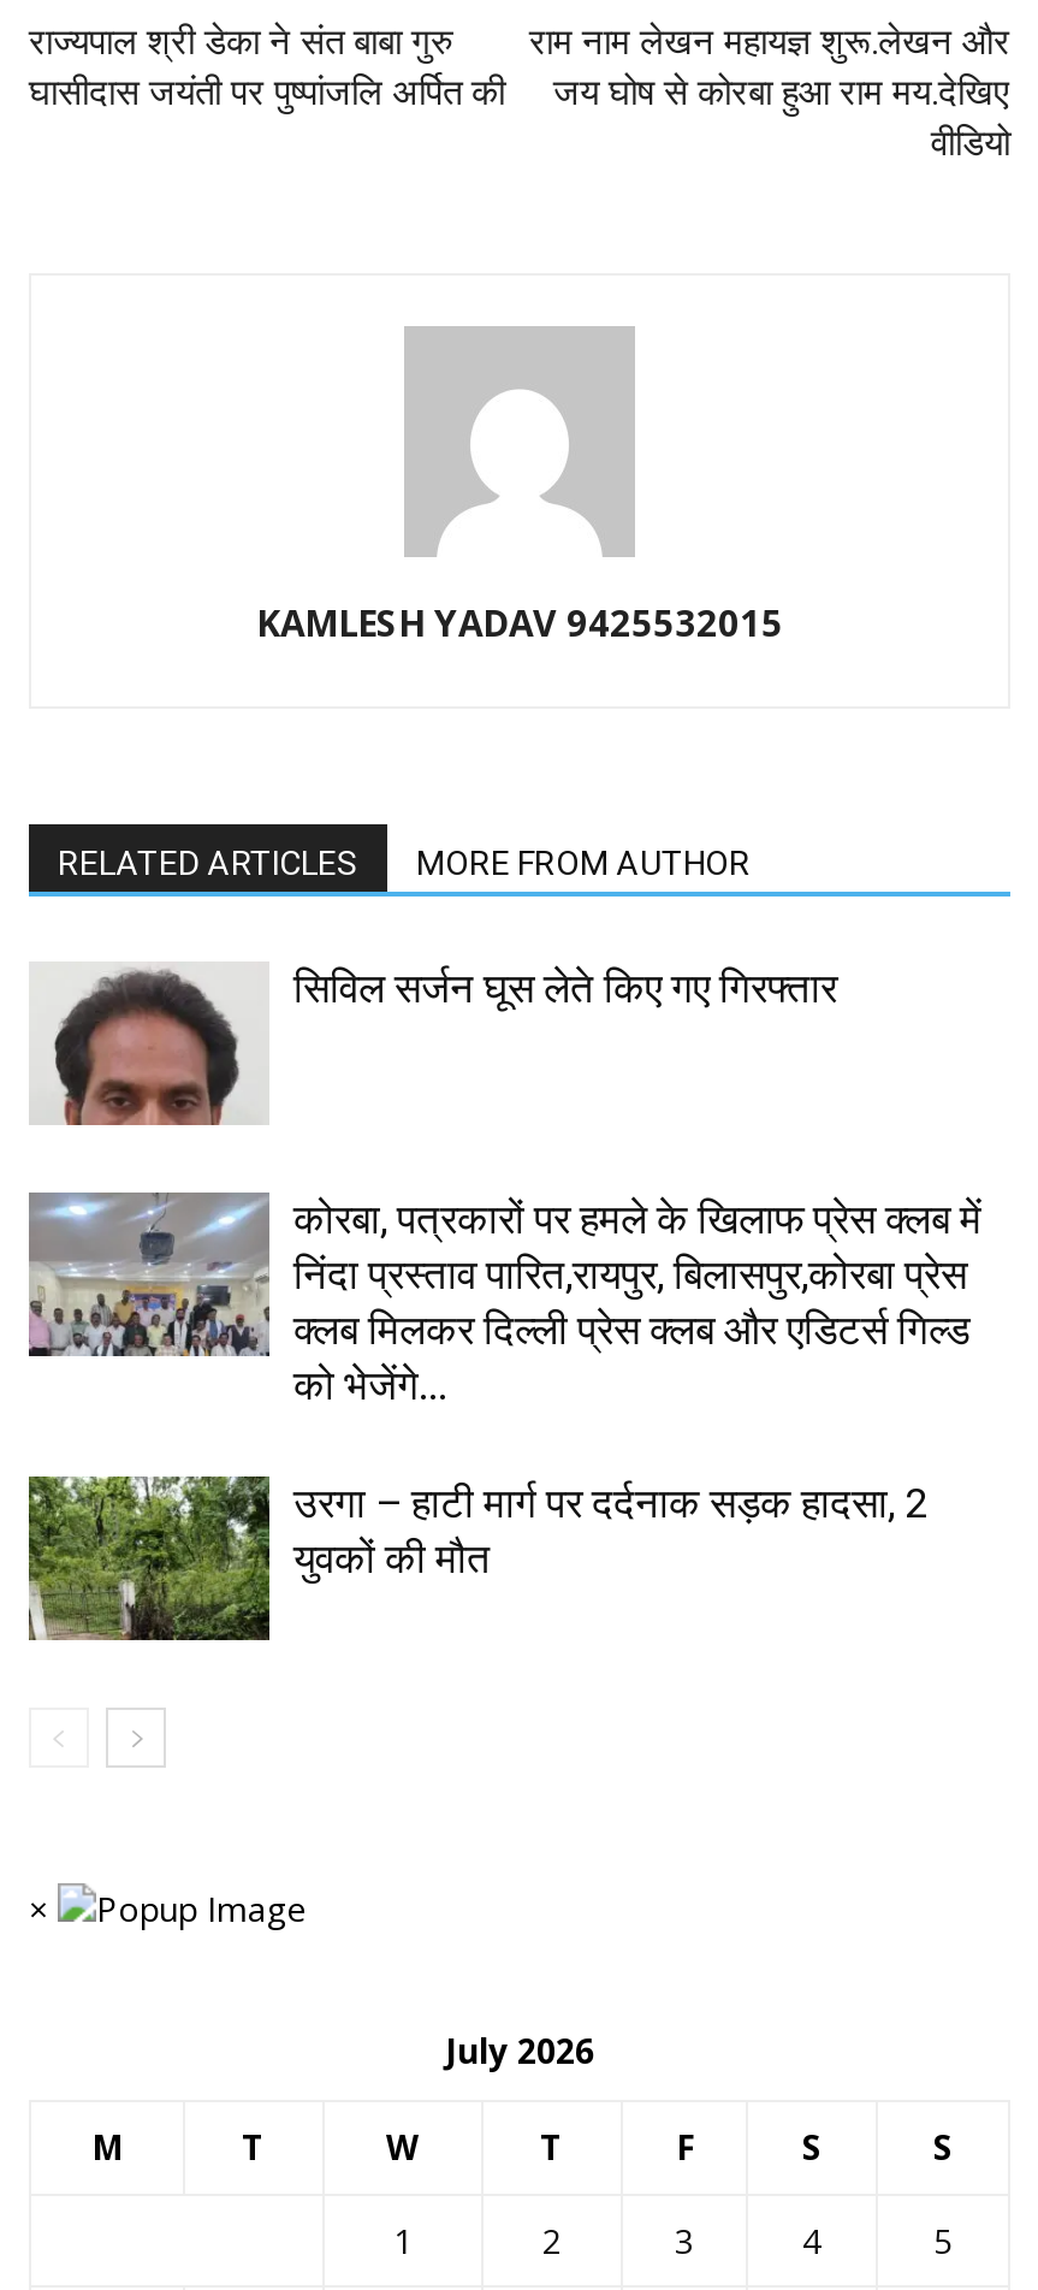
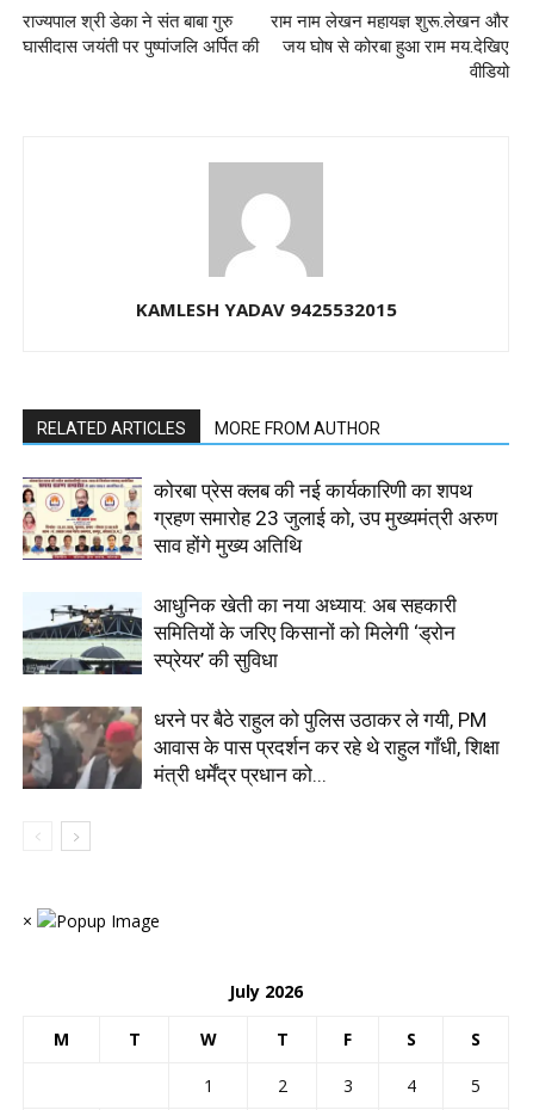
- [image]
- सिविल सर्जन घूस लेते किए गए गिरफ्तार
+ [image]
+ कोरबा प्रेस क्लब की नई कार्यकारिणी का शपथ
+ ग्रहण समारोह 23 जुलाई को, उप मुख्यमंत्री अरुण
+ साव होंगे मुख्य अतिथि

- [image]
- कोरबा, पत्रकारों पर हमले के खिलाफ प्रेस क्लब में
- निंदा प्रस्ताव पारित,रायपुर, बिलासपुर,कोरबा प्रेस
- क्लब मिलकर दिल्ली प्रेस क्लब और एडिटर्स गिल्ड
- को भेजेंगे...
+ [image]
+ आधुनिक खेती का नया अध्याय: अब सहकारी
+ समितियों के जरिए किसानों को मिलेगी ‘ड्रोन
+ स्प्रेयर’ की सुविधा

- [image]
- उरगा – हाटी मार्ग पर दर्दनाक सड़क हादसा, 2
- युवकों की मौत
+ [image]
+ धरने पर बैठे राहुल को पुलिस उठाकर ले गयी, PM
+ आवास के पास प्रदर्शन कर रहे थे राहुल गाँधी, शिक्षा
+ मंत्री धर्मेंद्र प्रधान को...
